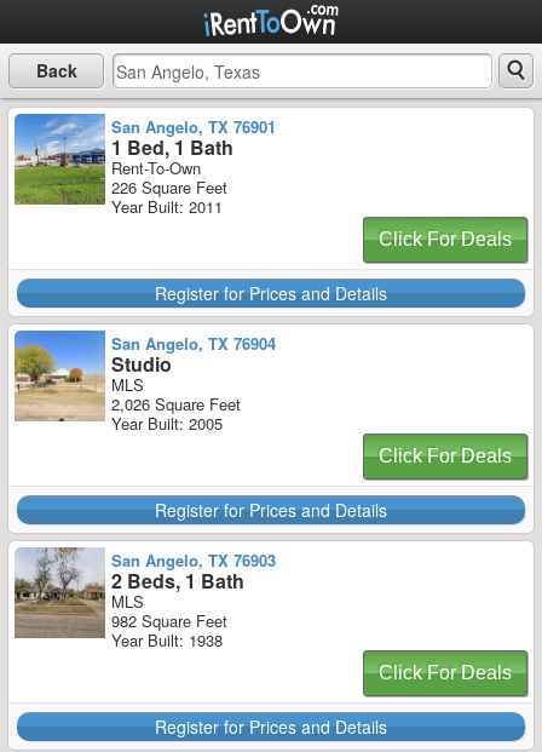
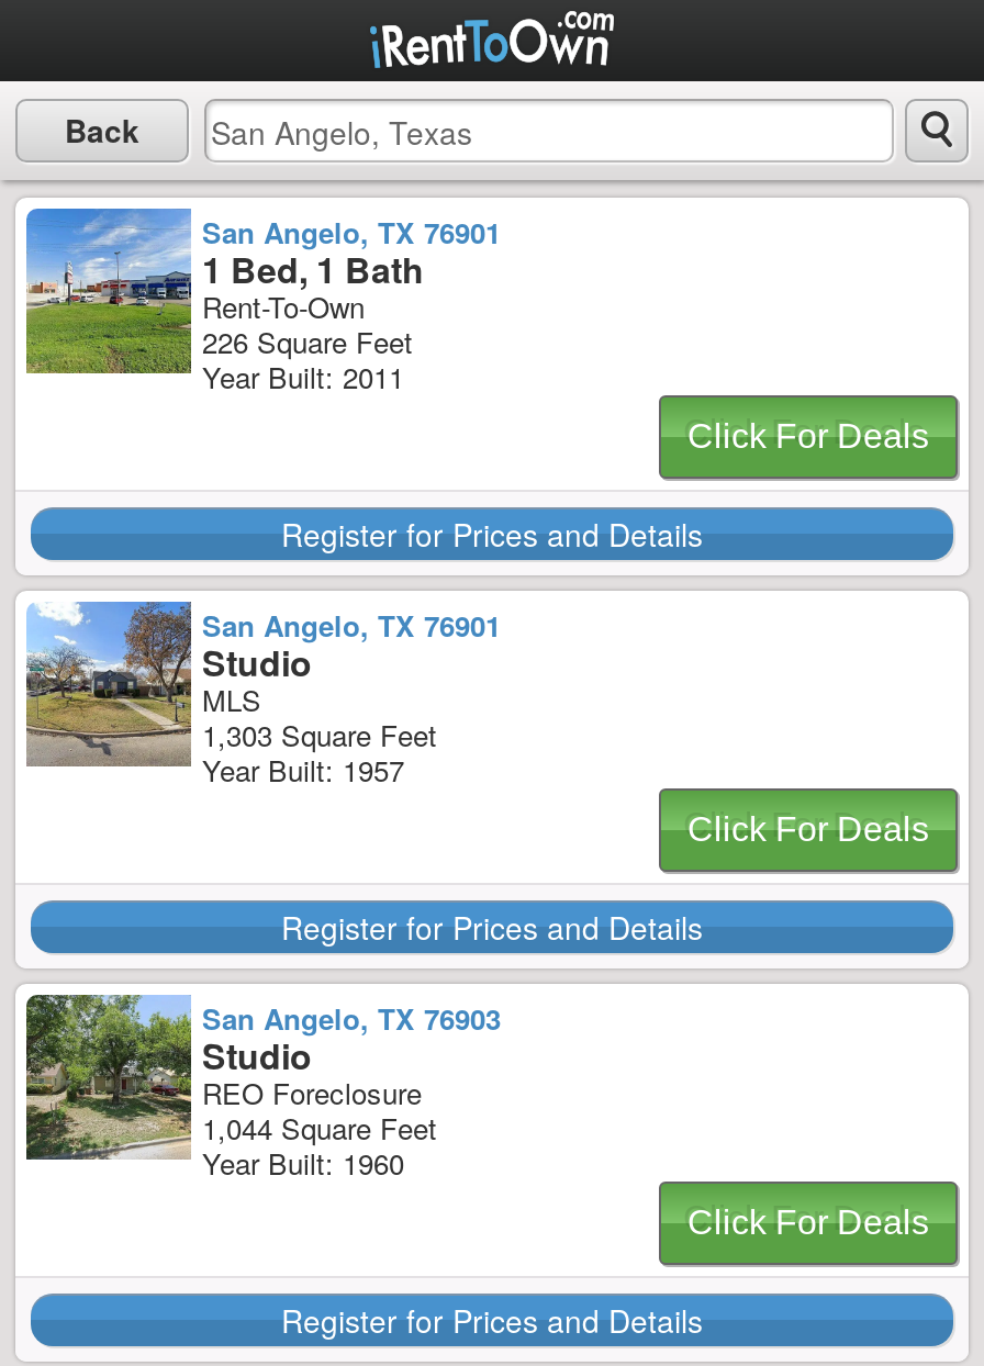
- [image]
- San Angelo, TX 76904
+ [image]
+ San Angelo, TX 76901

- 2,026 Square Feet
+ 1,303 Square Feet

- Year Built: 2005
+ Year Built: 1957

- [image]
- 2 Beds, 1 Bath
- MLS
- 982 Square Feet
- Year Built: 1938
+ [image]
+ Studio
+ REO Foreclosure
+ 1,044 Square Feet
+ Year Built: 1960
